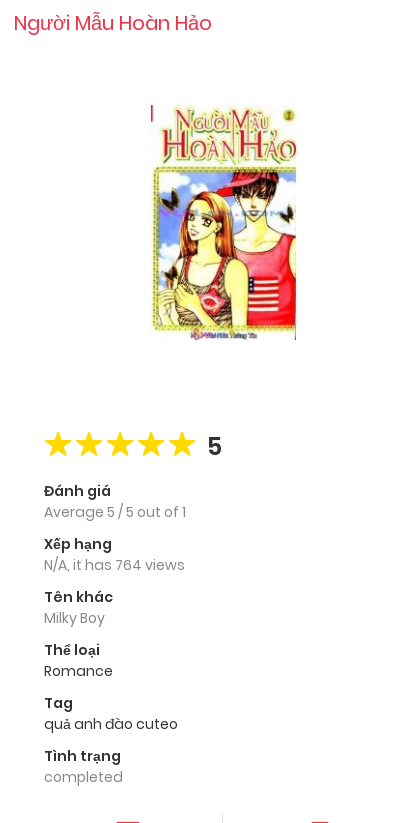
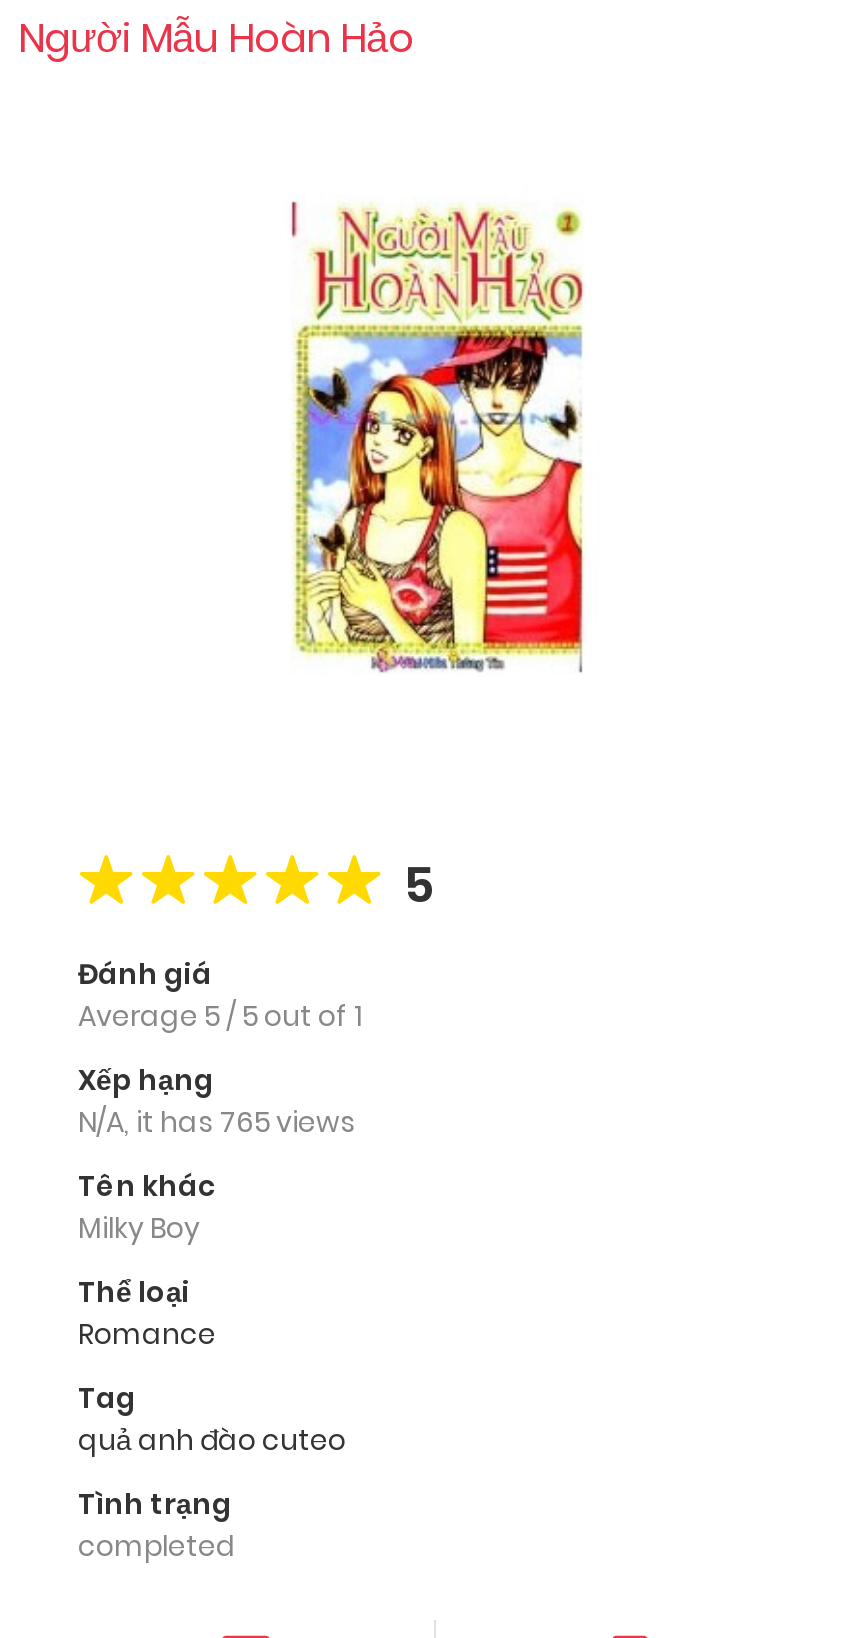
- N/A, it has 764 views
+ N/A, it has 765 views
